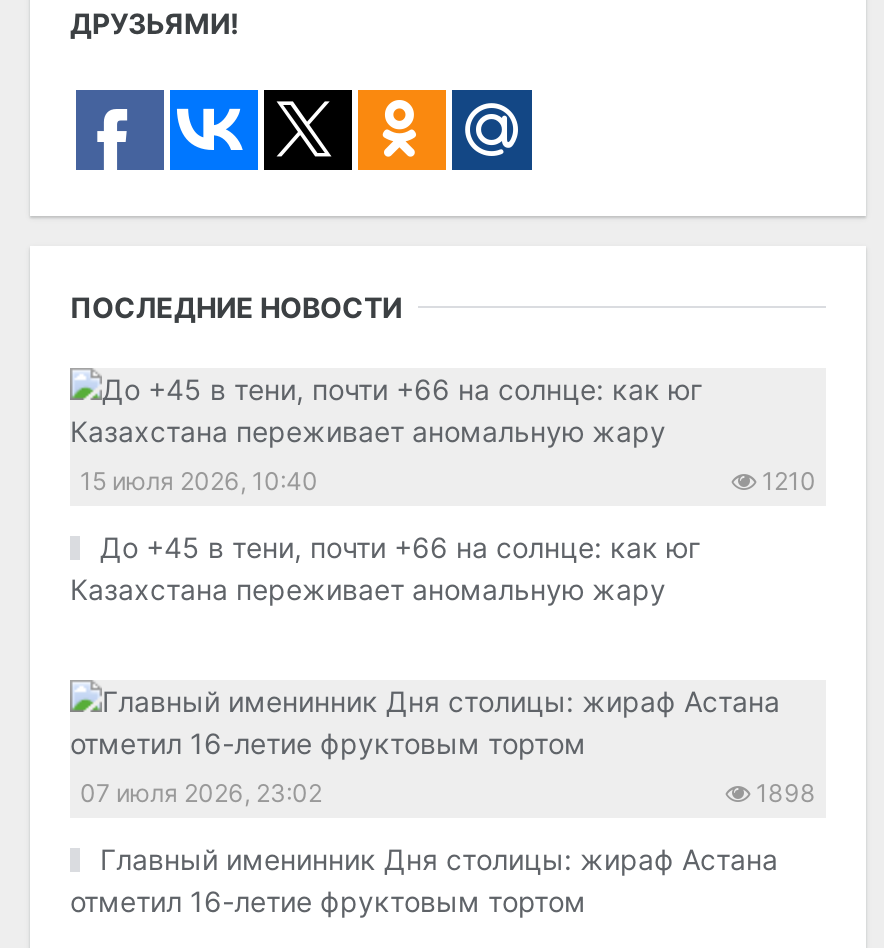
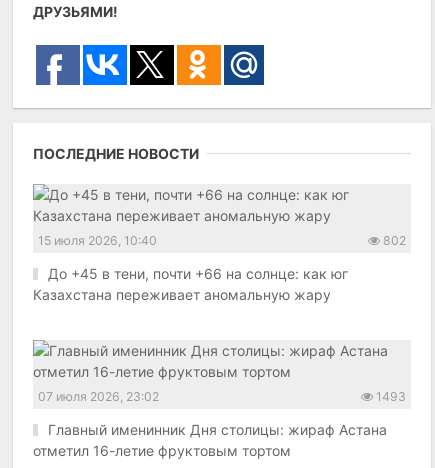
- 1210
+ 802

- 1898
+ 1493
